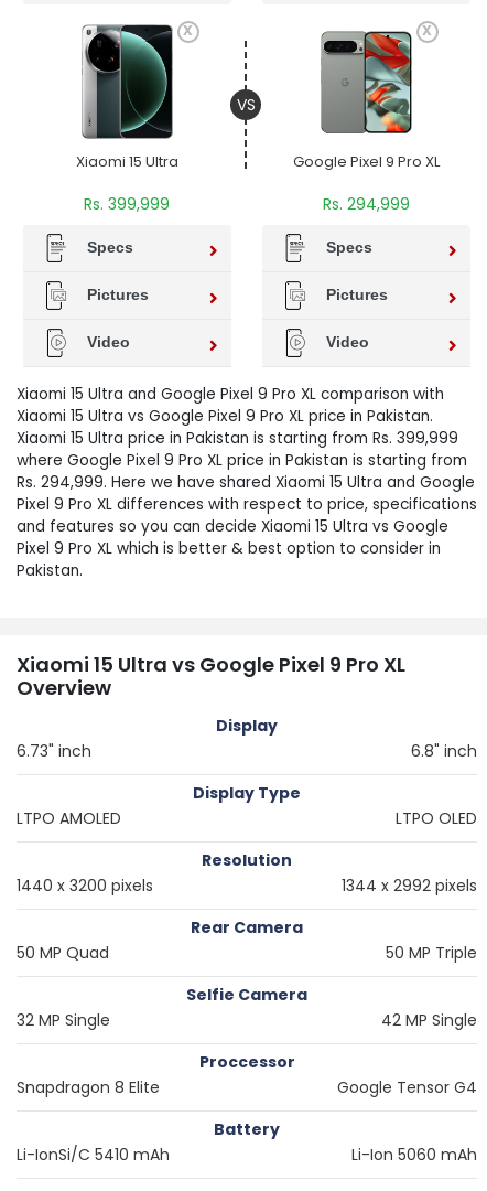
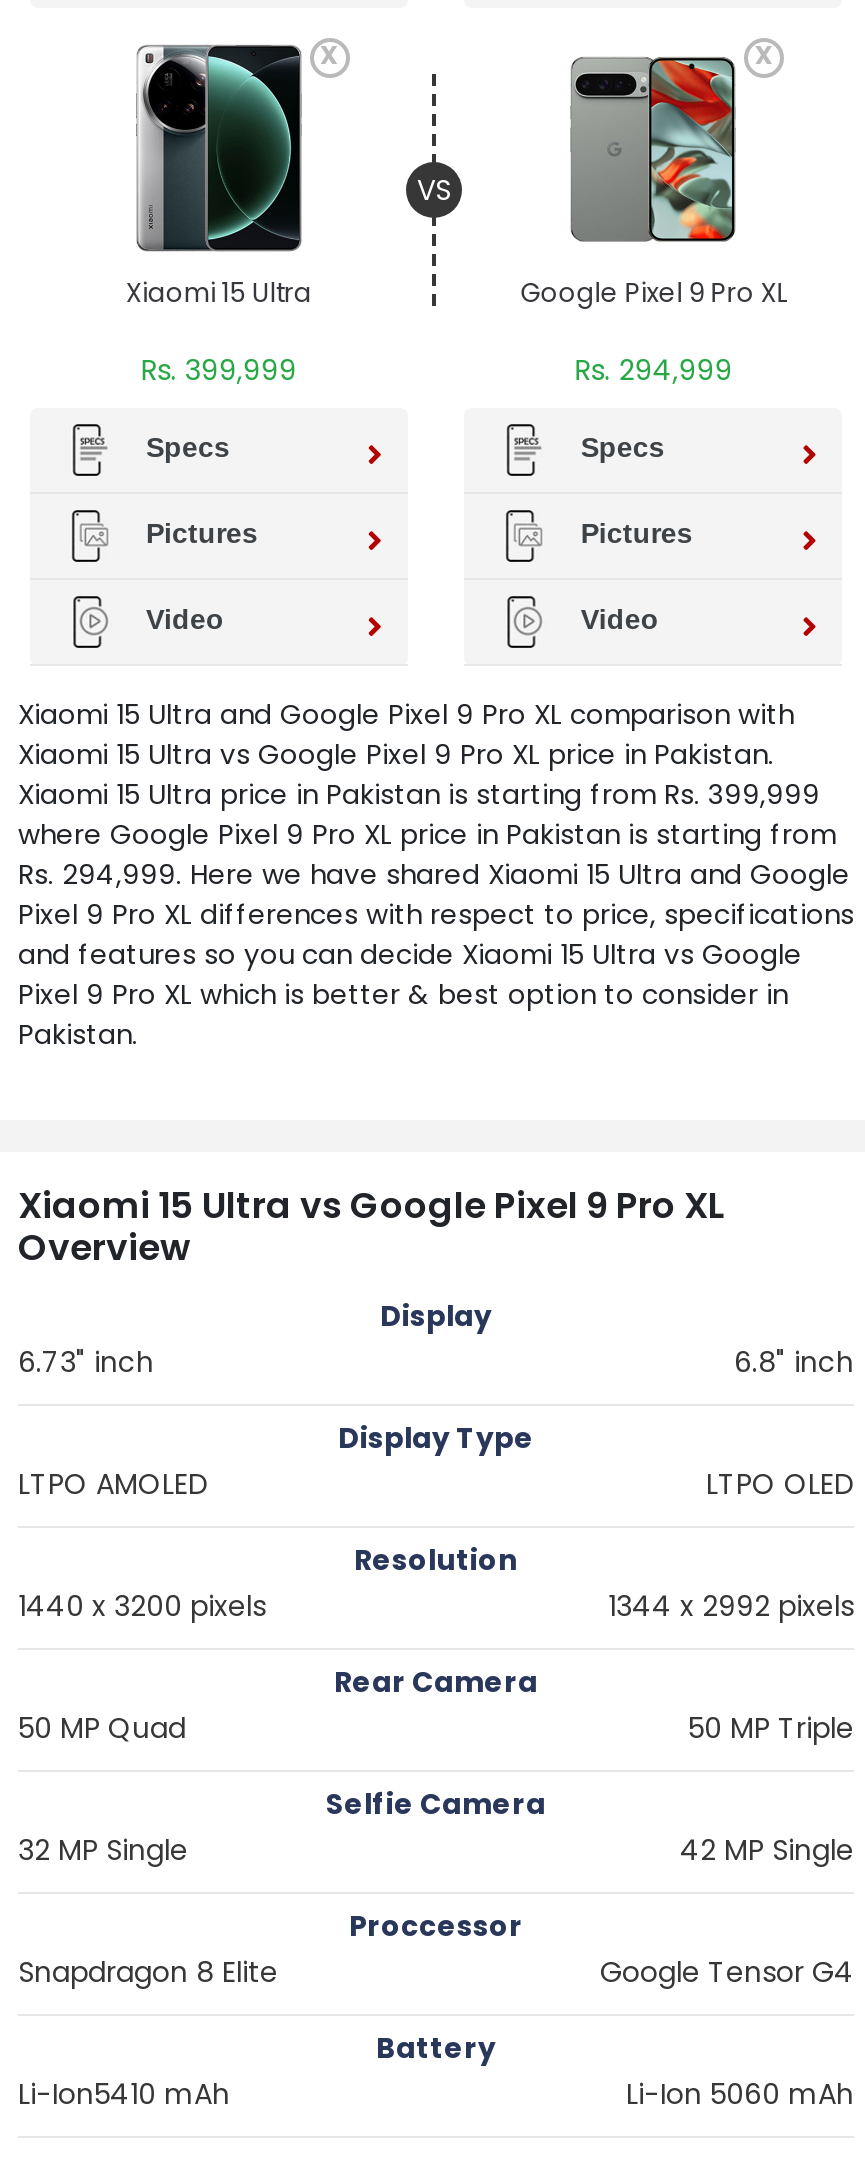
- Li-IonSi/C 5410 mAh
+ Li-Ion5410 mAh
